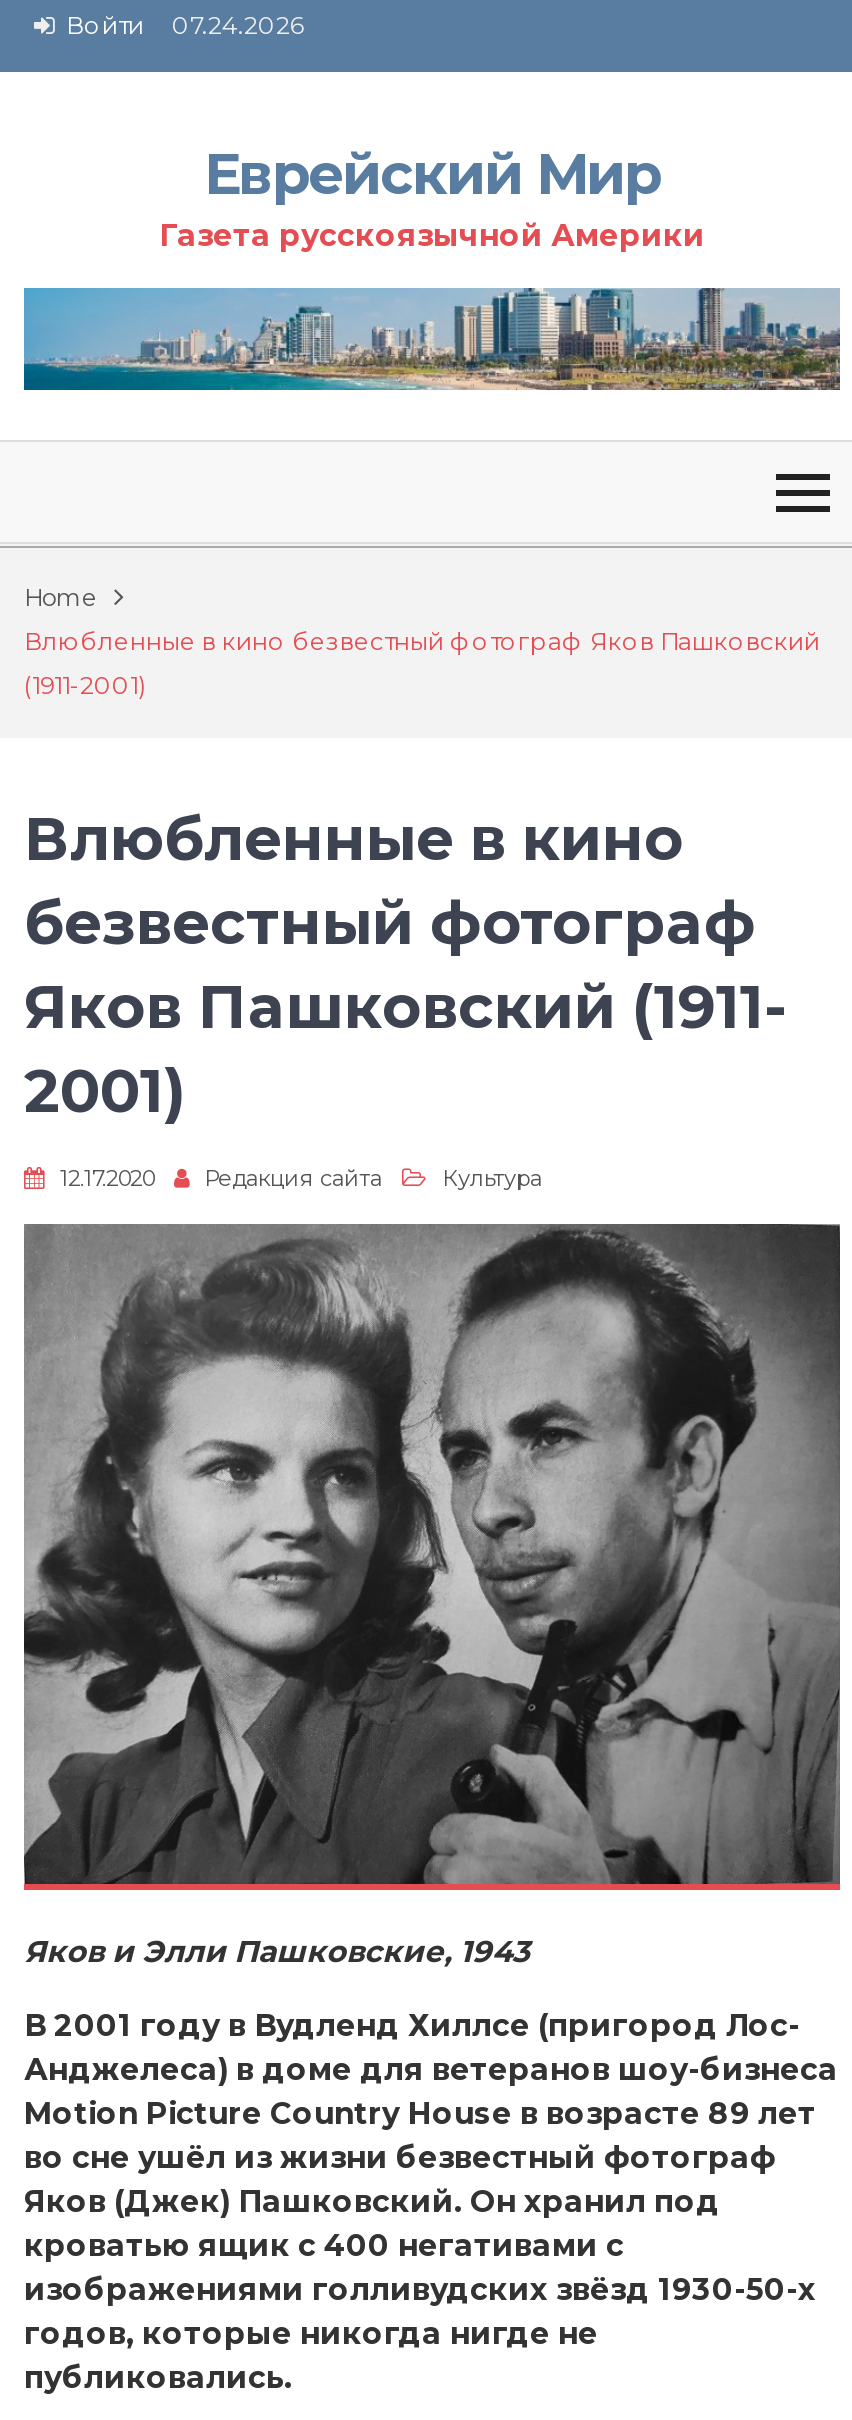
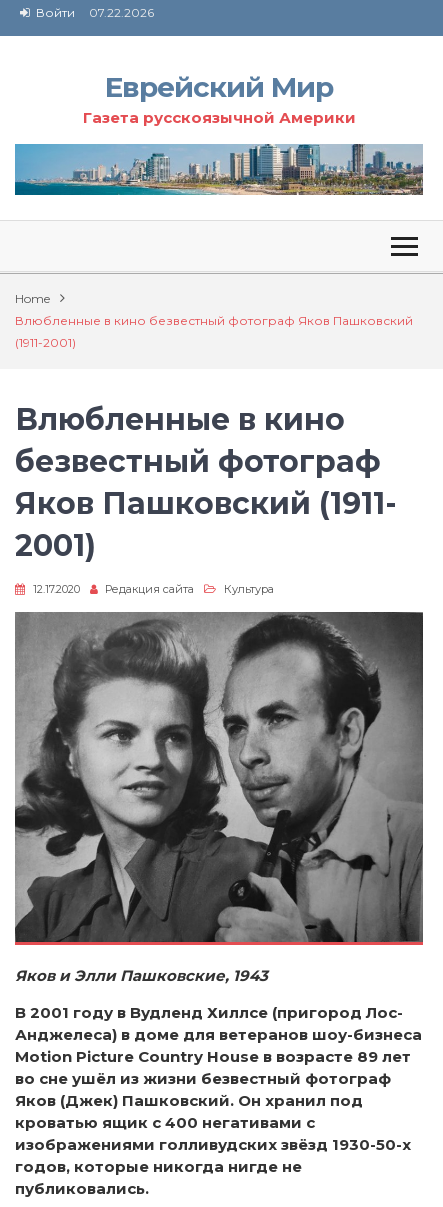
- Войти 07.24.2026
+ Войти 07.22.2026
